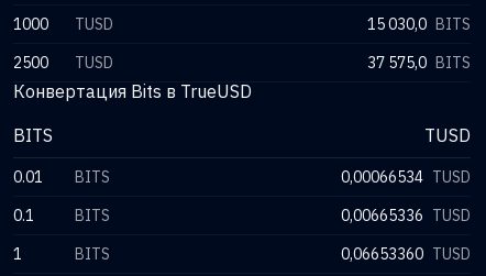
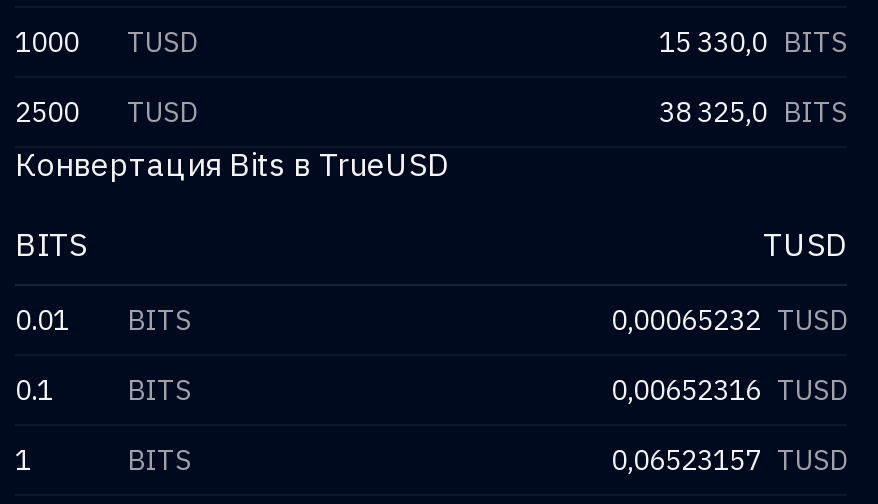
- 15 030,0 BITS
+ 15 330,0 BITS

- 37 575,0 BITS
+ 38 325,0 BITS

- 0,00066534 TUSD
+ 0,00065232 TUSD

- 0,00665336 TUSD
+ 0,00652316 TUSD

- 0,06653360 TUSD
+ 0,06523157 TUSD
